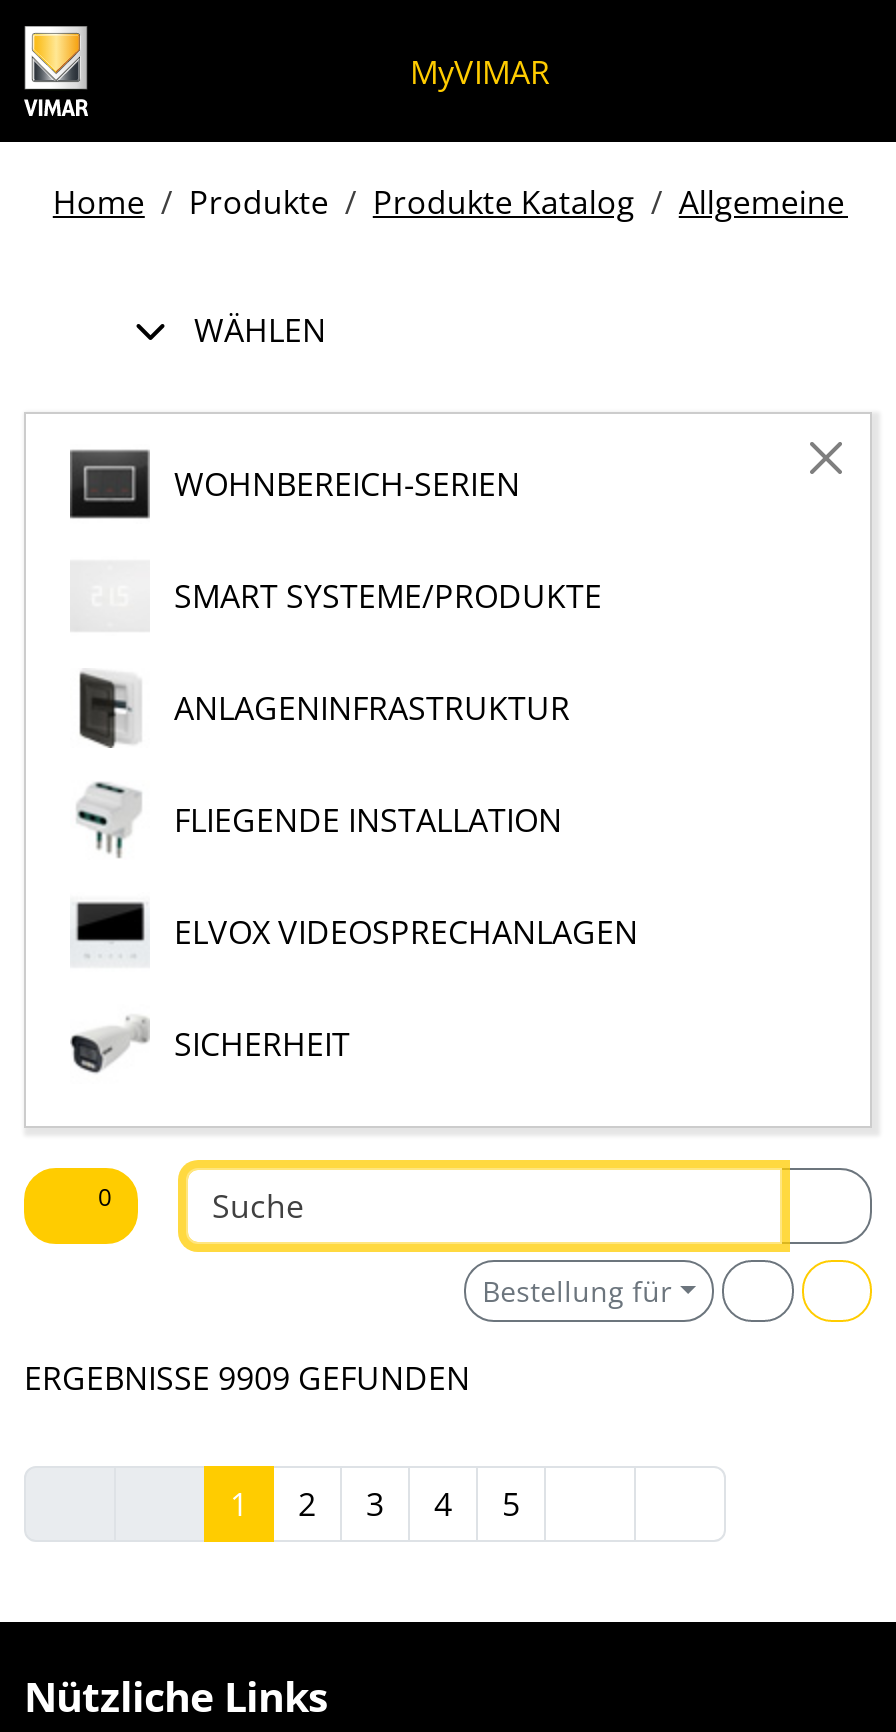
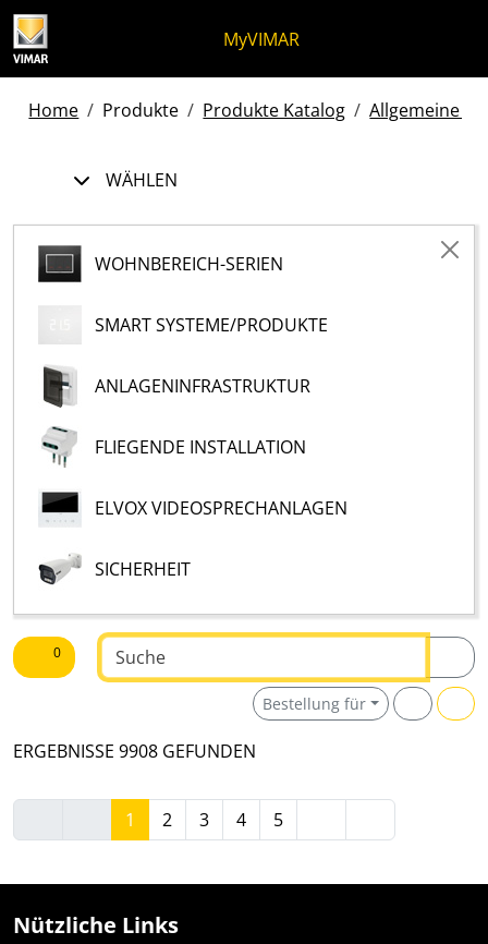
- ERGEBNISSE 9909 GEFUNDEN
+ ERGEBNISSE 9908 GEFUNDEN
